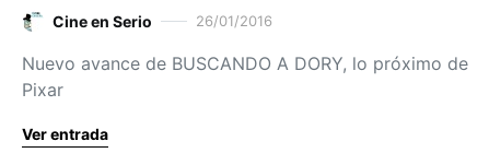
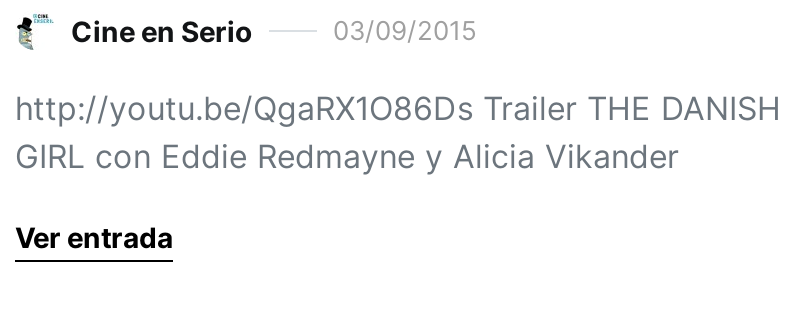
- 26/01/2016
+ 03/09/2015

- Nuevo avance de BUSCANDO A DORY, lo próximo de
- Pixar
+ http://youtu.be/QgaRX1O86Ds Trailer THE DANISH
+ GIRL con Eddie Redmayne y Alicia Vikander
